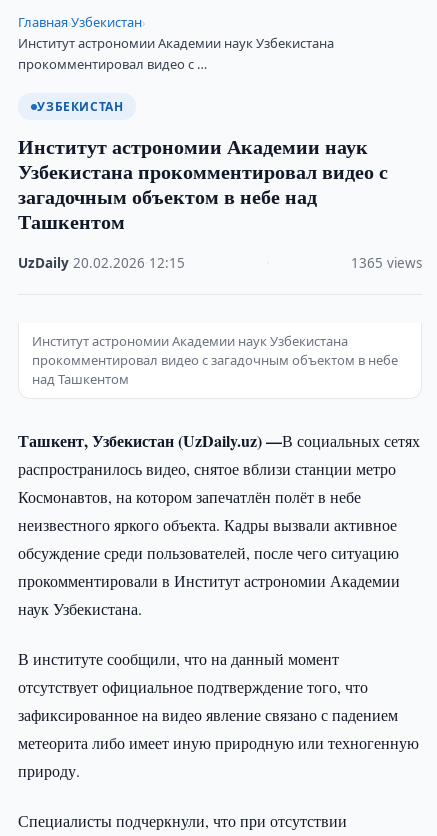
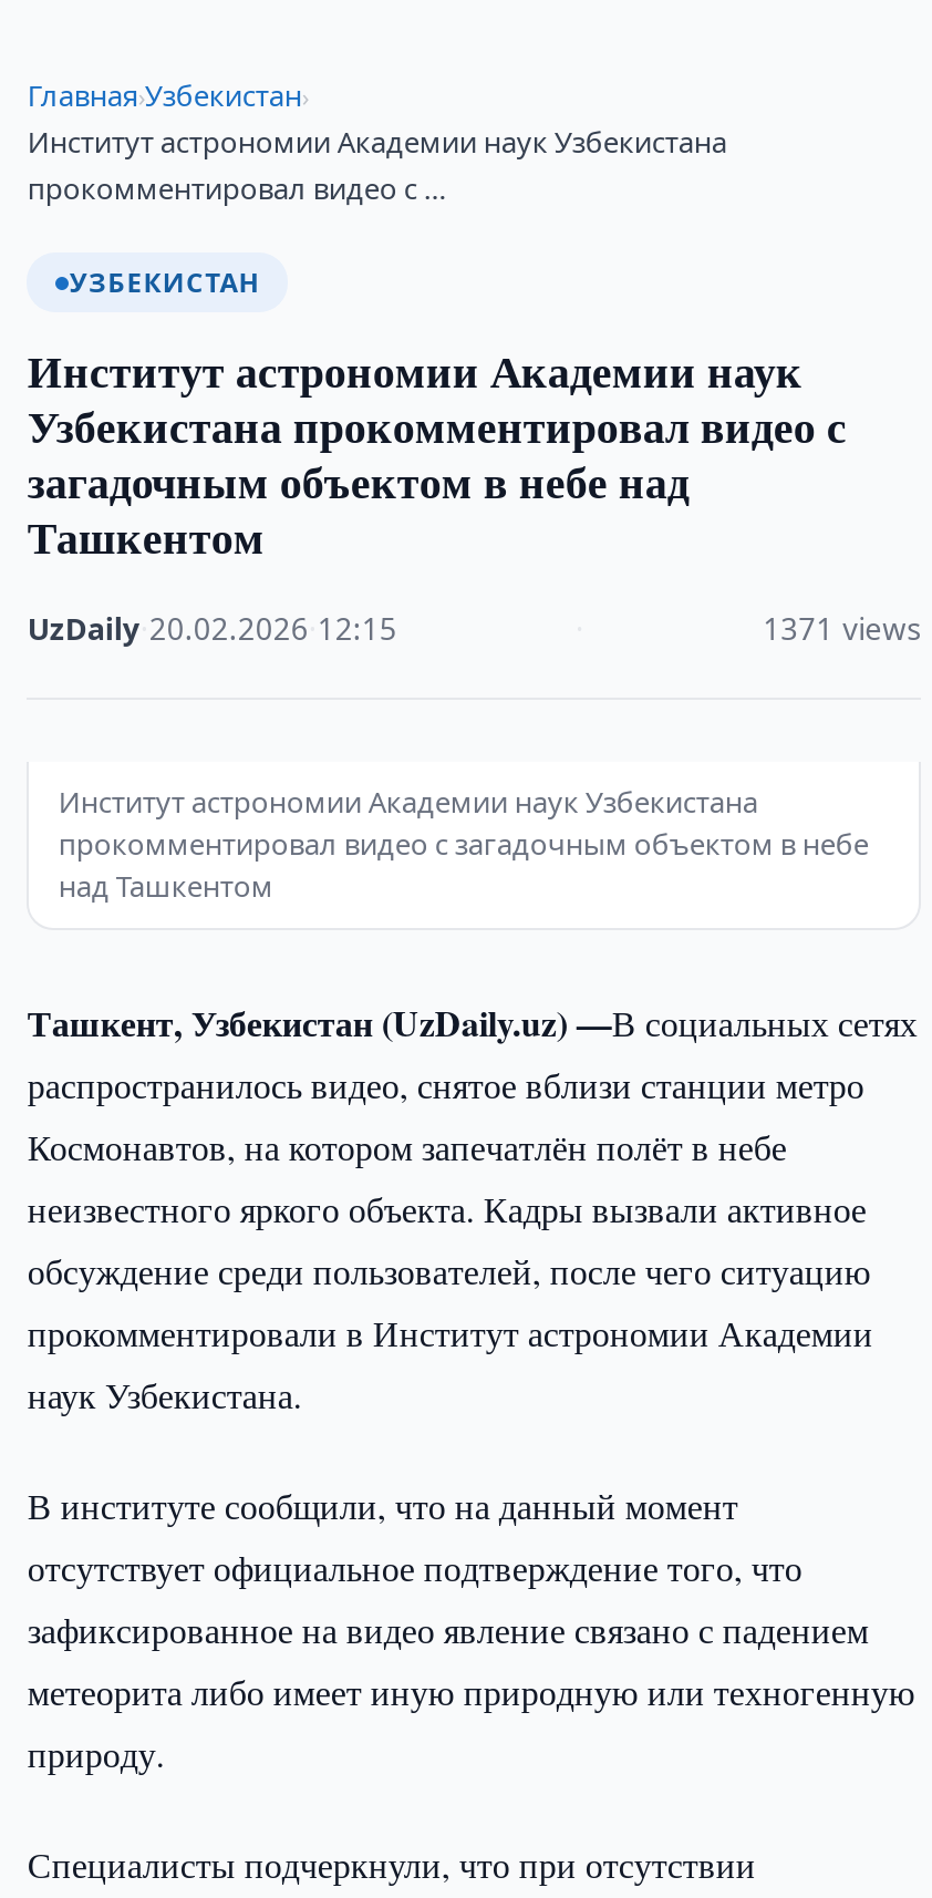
- 1365 views
+ 1371 views
